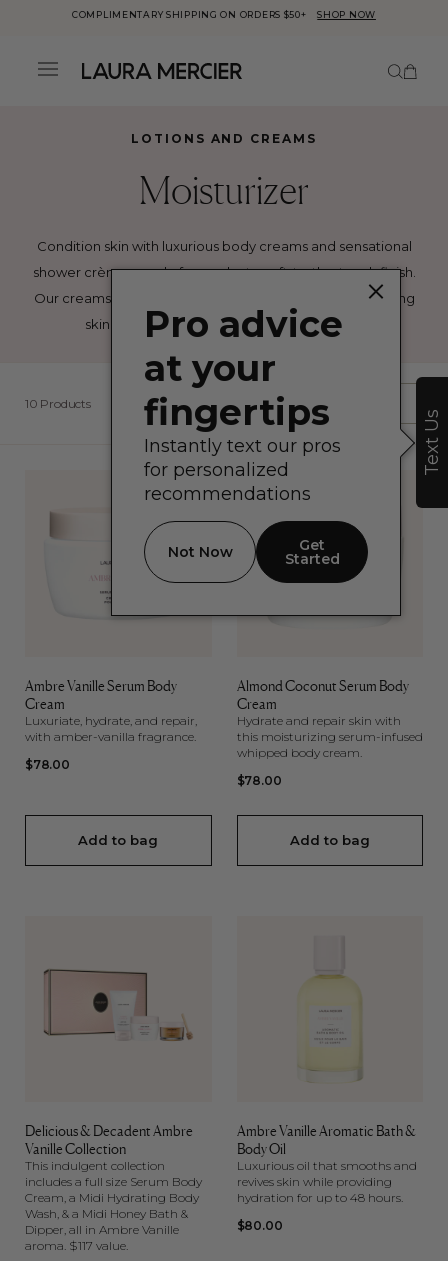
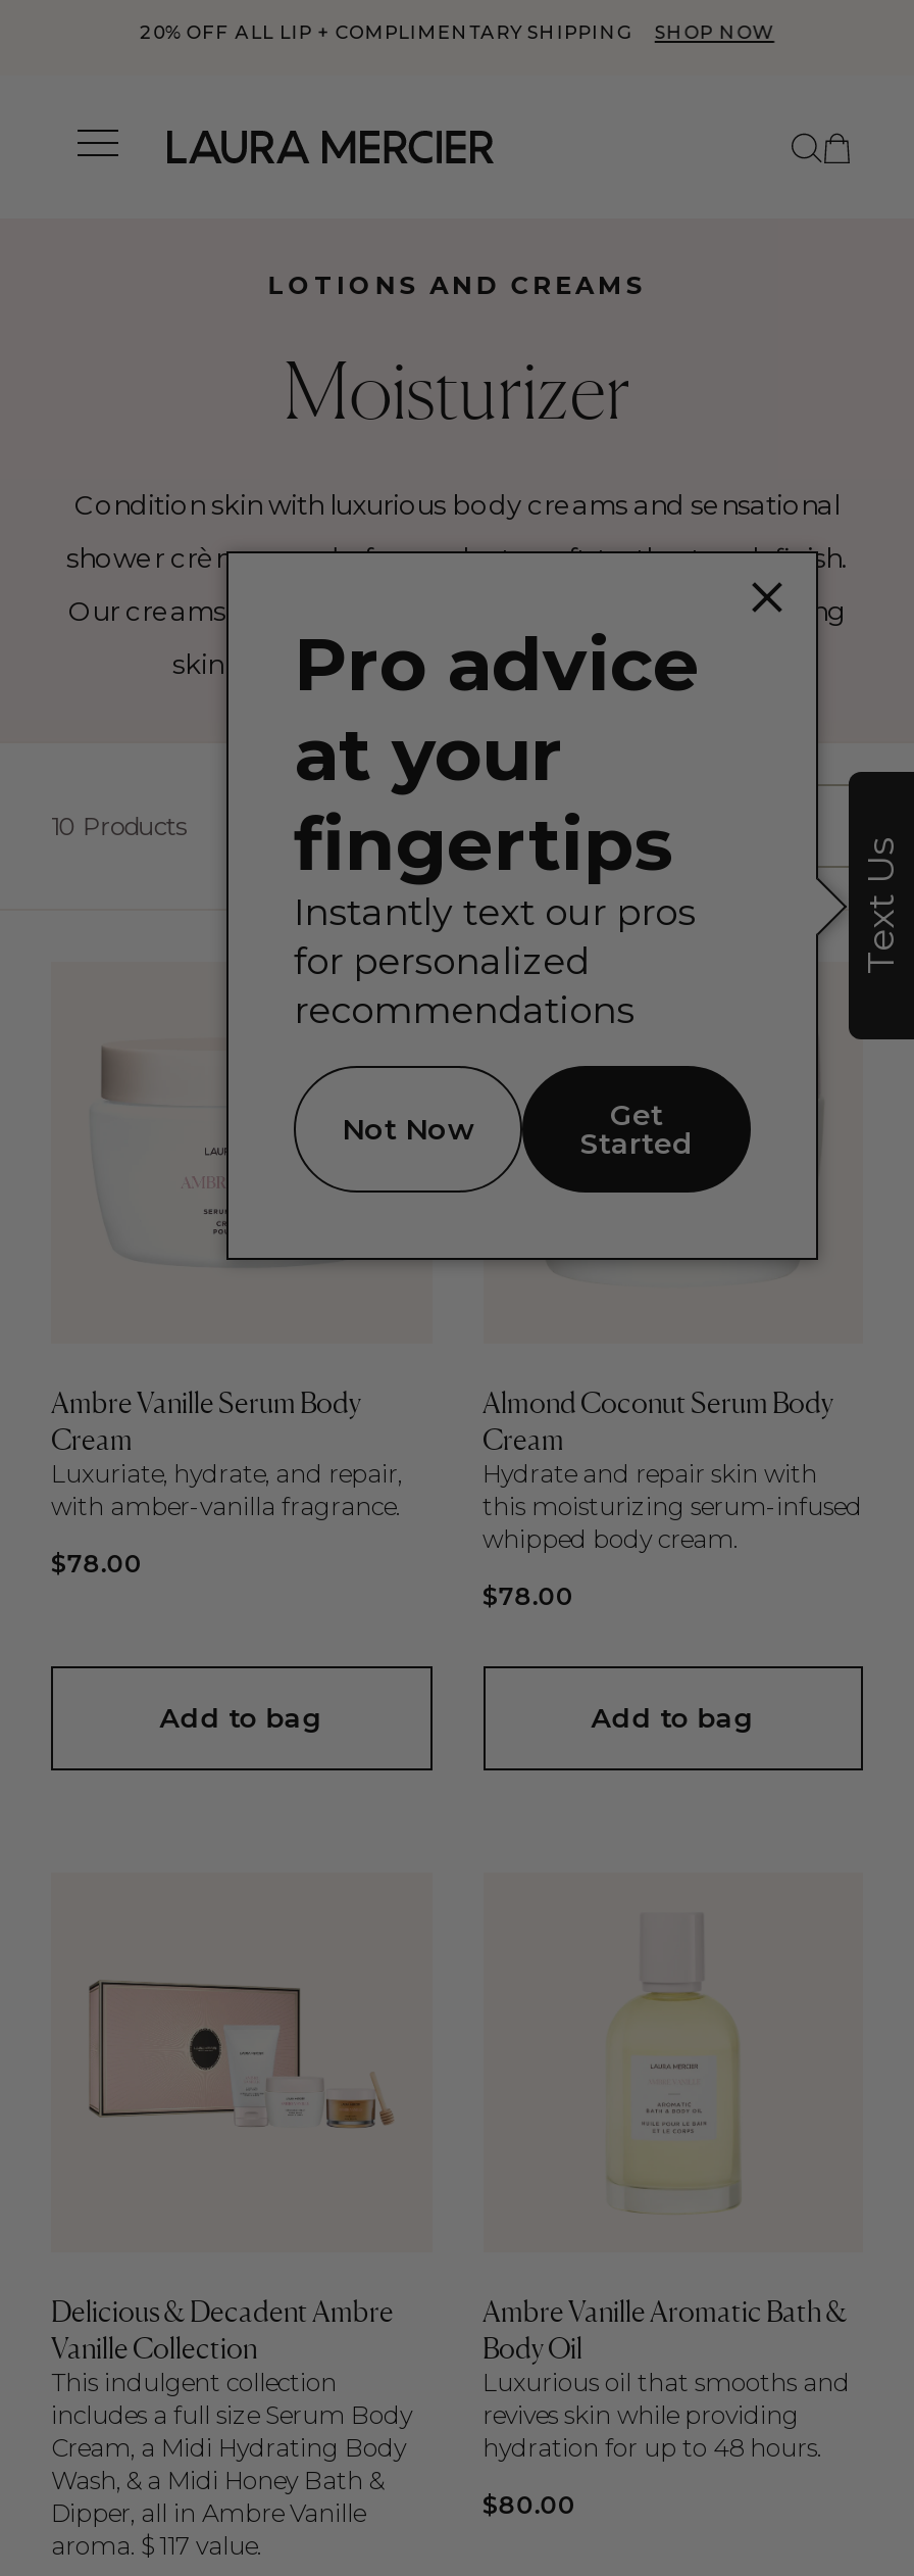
- COMPLIMENTARY SHIPPING ON ORDERS $50+
+ 20% OFF ALL LIP + COMPLIMENTARY SHIPPING
